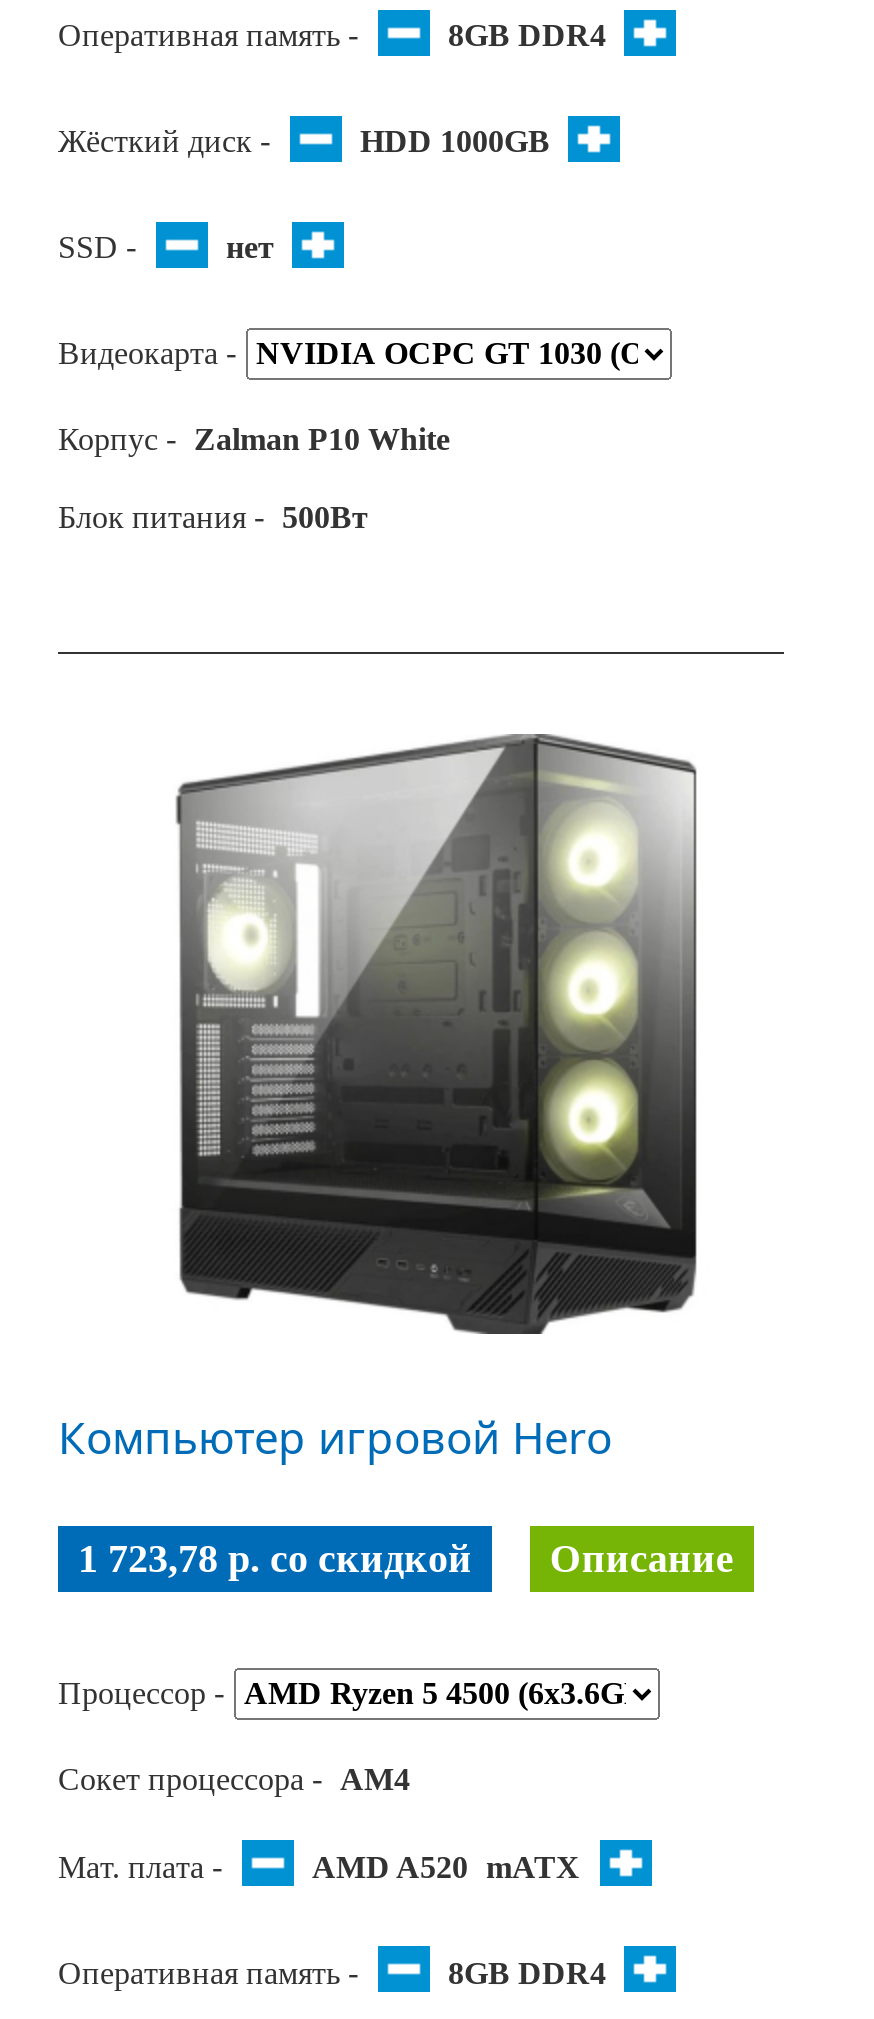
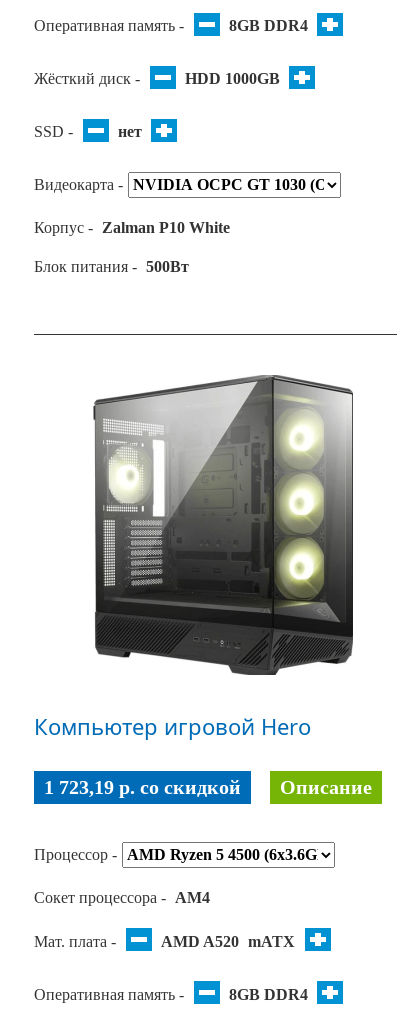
- 1 723,78 p. co скидкой Описание
+ 1 723,19 p. co скидкой Описание
